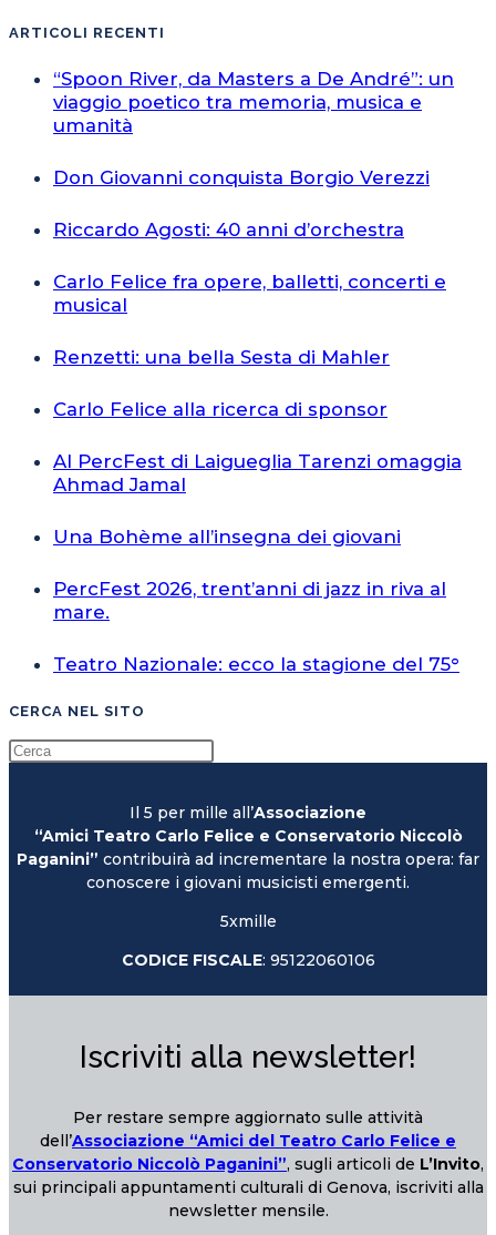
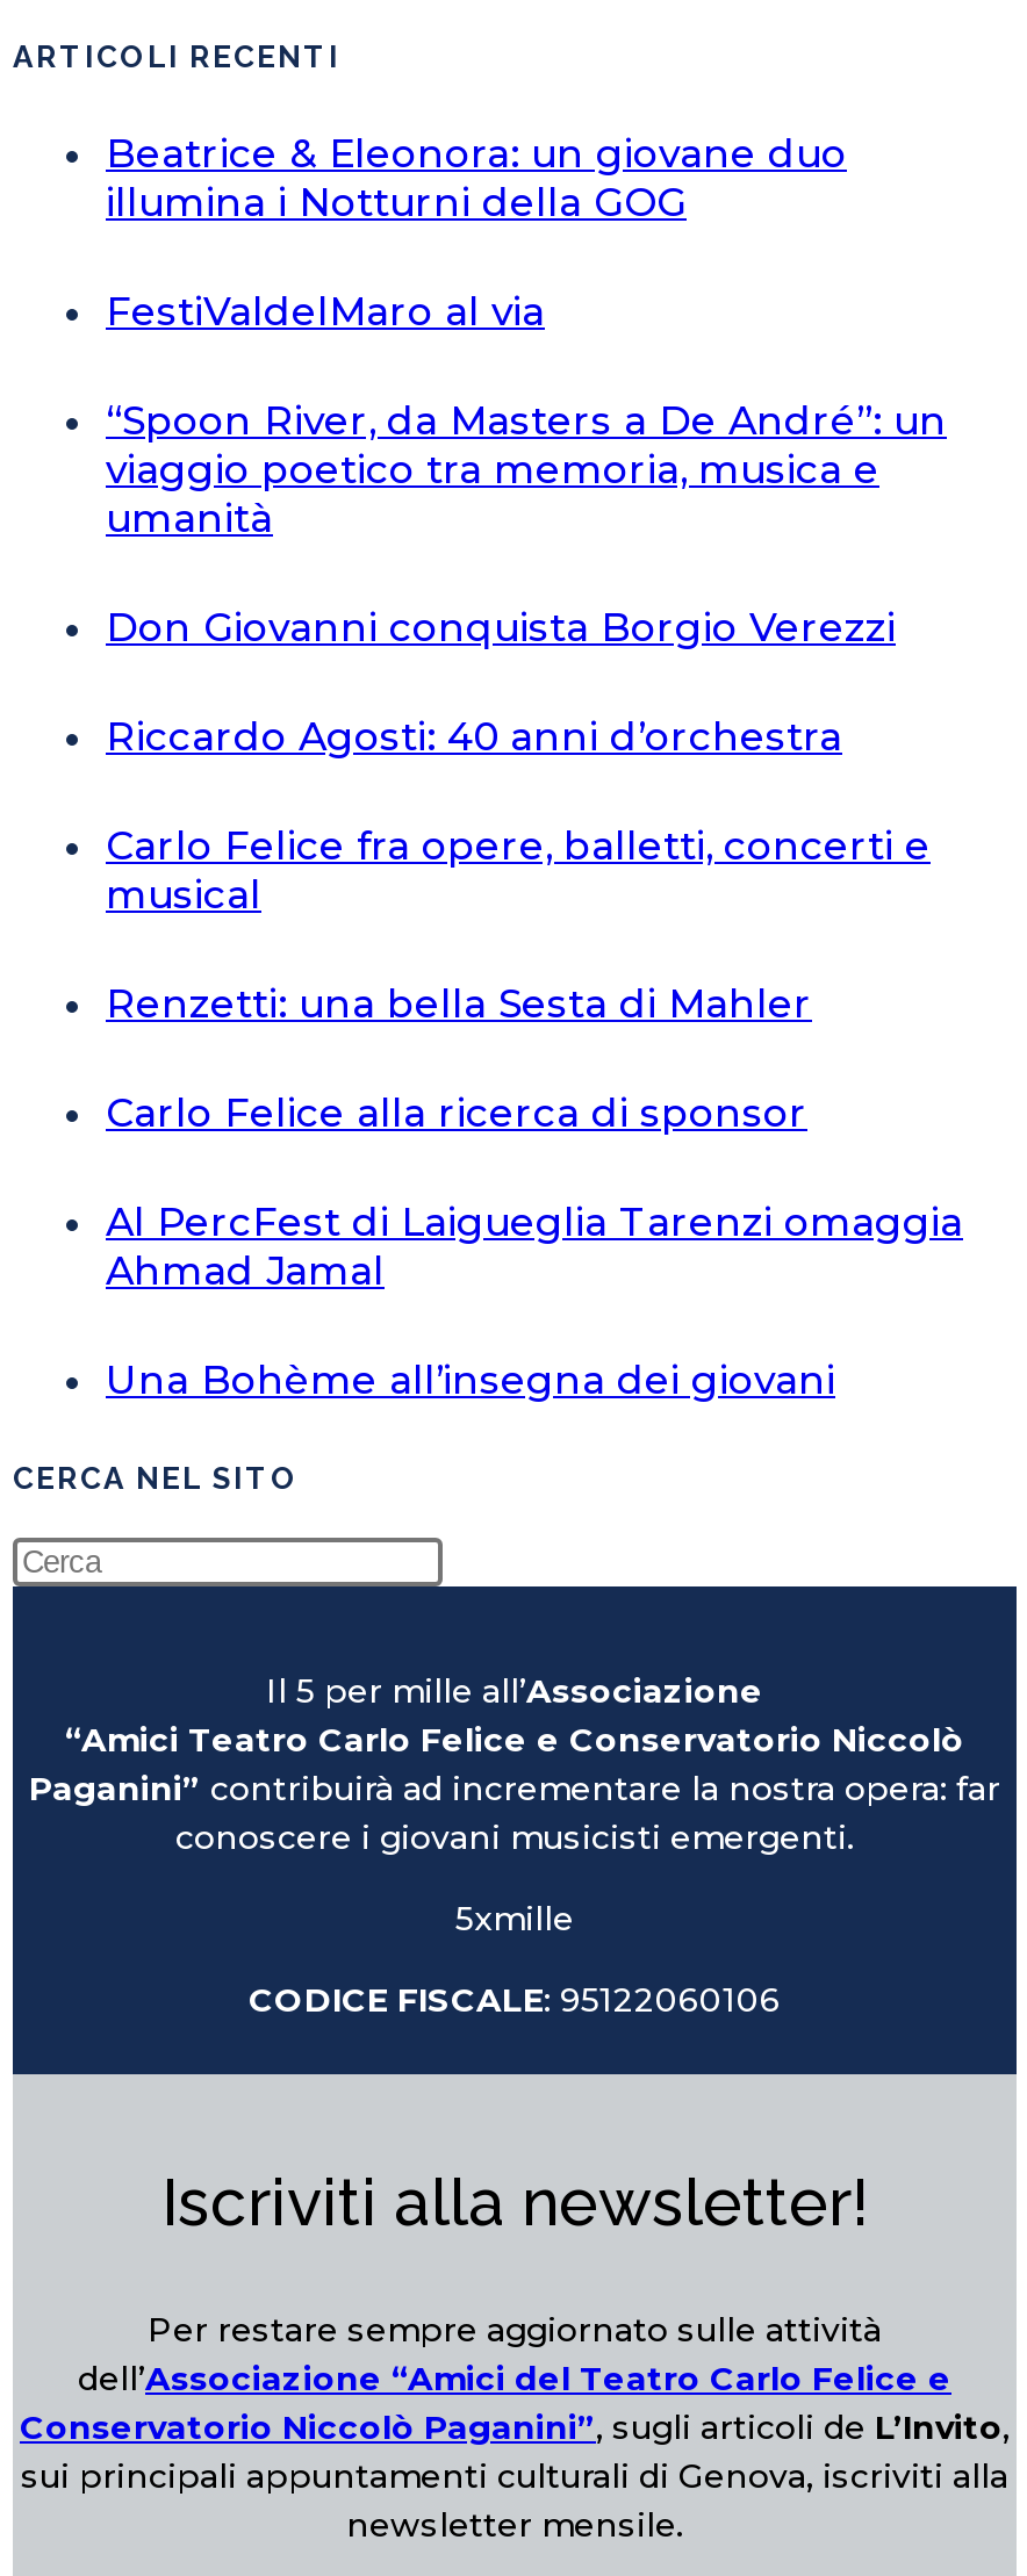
+ Beatrice & Eleonora: un giovane duo
+ illumina i Notturni della GOG
+ FestiValdelMaro al via

moved down: “Spoon River, da Masters a De André”: un | viaggio poetico tra memoria, musica e | umanità | ... | Ahmad Jamal | Una Bohème all’insegna dei giovani

- PercFest 2026, trent’anni di jazz in riva al
- mare.
- Teatro Nazionale: ecco la stagione del 75°
